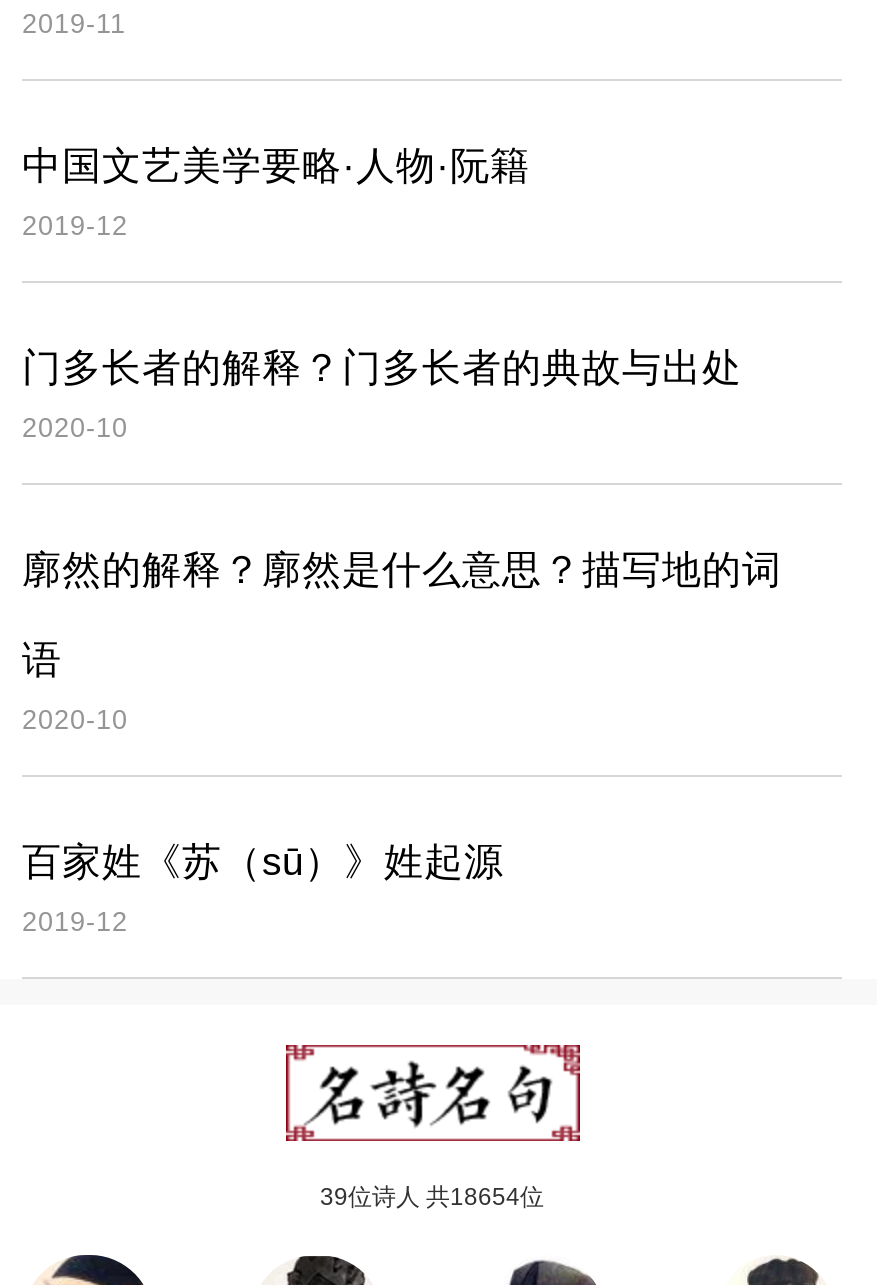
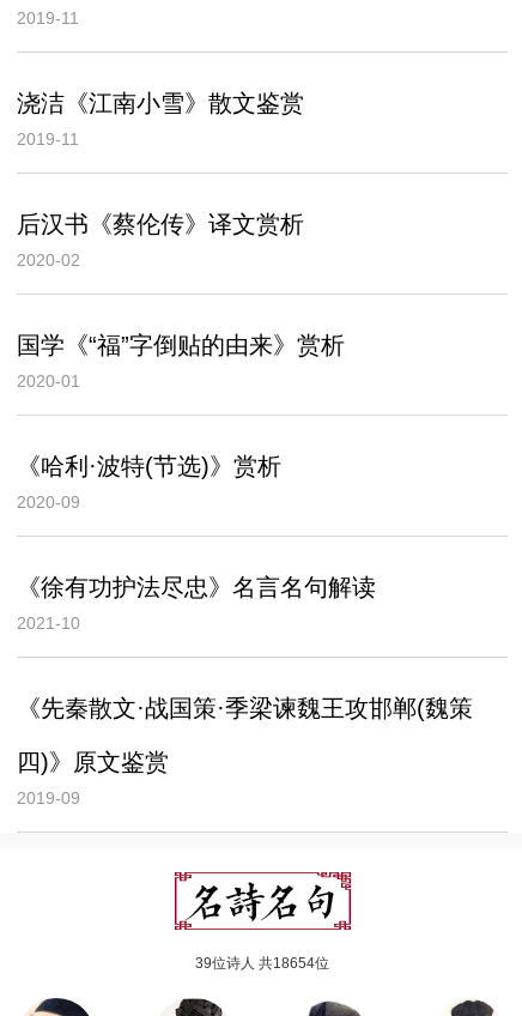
- 中国文艺美学要略·人物·阮籍
- 2019-12
- 门多长者的解释？门多长者的典故与出处
- 2020-10
- 廓然的解释？廓然是什么意思？描写地的词
- 语
- 2020-10
- 百家姓《苏（sū）》姓起源
- 2019-12
+ 浇洁《江南小雪》散文鉴赏
+ 2019-11
+ 后汉书《蔡伦传》译文赏析
+ 2020-02
+ 国学《“福”字倒贴的由来》赏析
+ 2020-01
+ 《哈利·波特(节选)》赏析
+ 2020-09
+ 《徐有功护法尽忠》名言名句解读
+ 2021-10
+ 《先秦散文·战国策·季梁谏魏王攻邯郸(魏策
+ 四)》原文鉴赏
+ 2019-09
